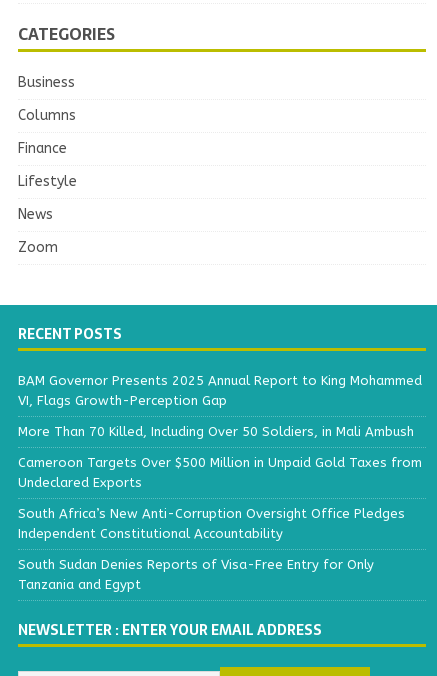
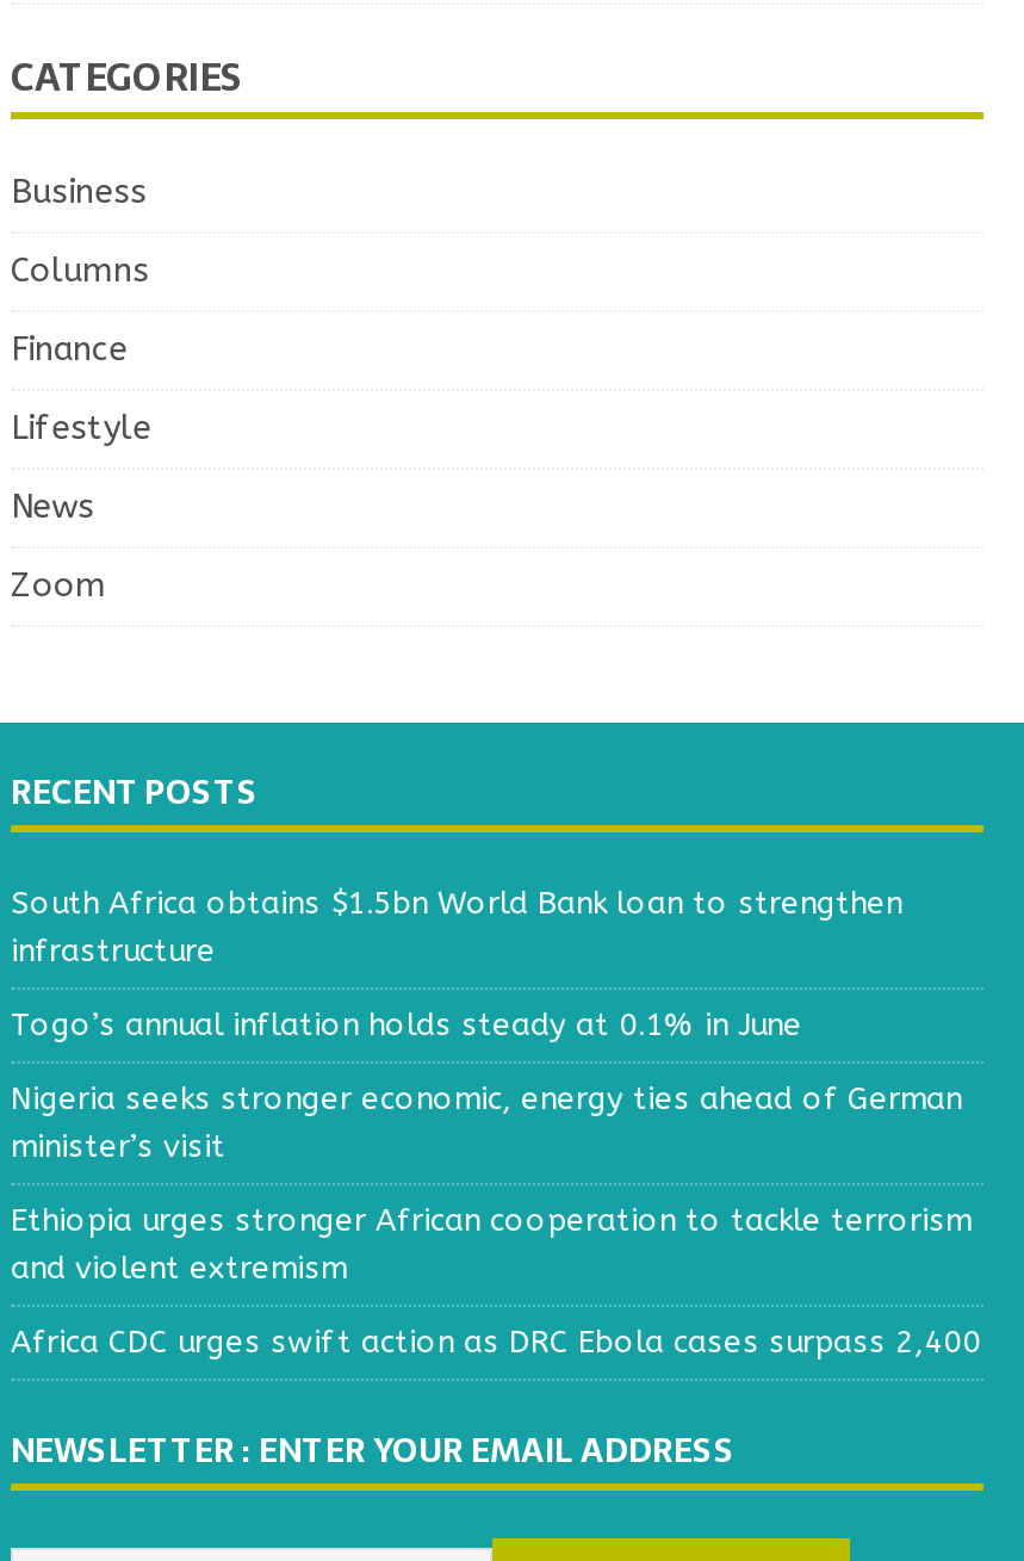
- BAM Governor Presents 2025 Annual Report to King Mohammed
- VI, Flags Growth-Perception Gap
+ South Africa obtains $1.5bn World Bank loan to strengthen
+ infrastructure

- More Than 70 Killed, Including Over 50 Soldiers, in Mali Ambush
+ Togo’s annual inflation holds steady at 0.1% in June

- Cameroon Targets Over $500 Million in Unpaid Gold Taxes from
- Undeclared Exports
+ Nigeria seeks stronger economic, energy ties ahead of German
+ minister’s visit

- South Africa’s New Anti-Corruption Oversight Office Pledges
- Independent Constitutional Accountability
+ Ethiopia urges stronger African cooperation to tackle terrorism
+ and violent extremism

- South Sudan Denies Reports of Visa-Free Entry for Only
- Tanzania and Egypt
+ Africa CDC urges swift action as DRC Ebola cases surpass 2,400
